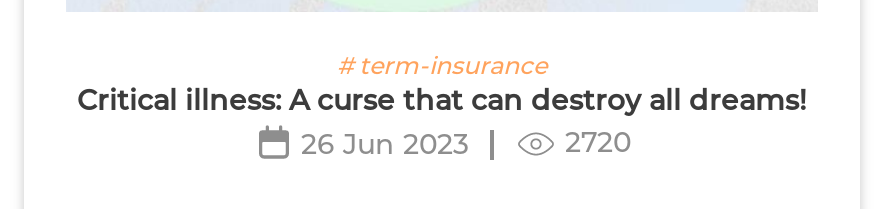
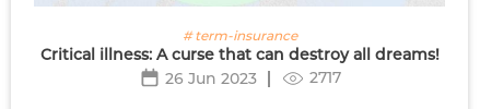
- 2720
+ 2717
